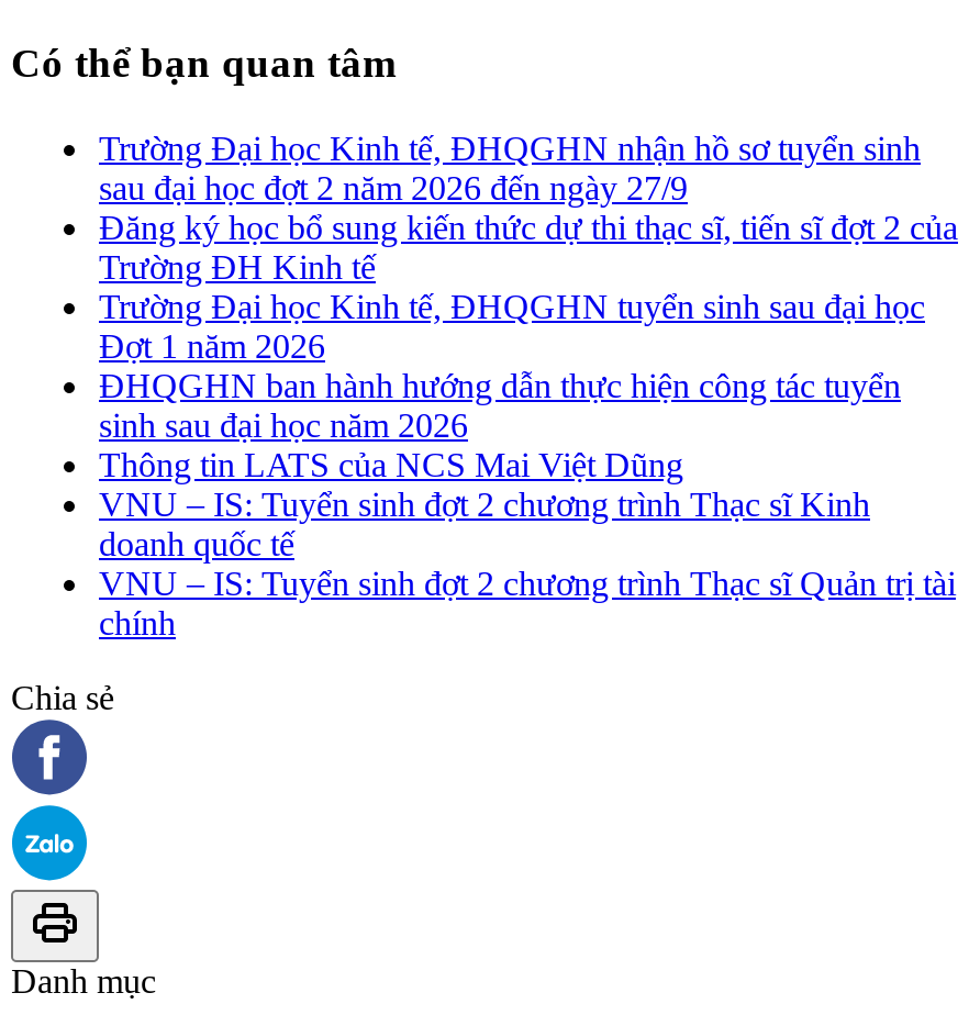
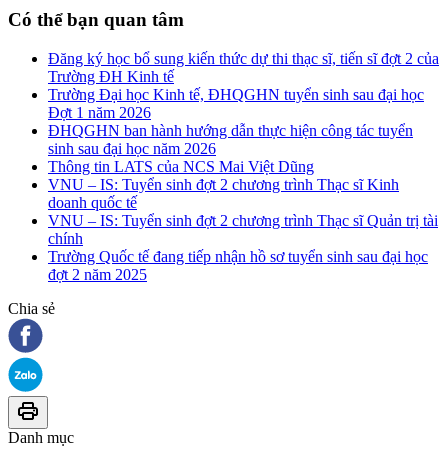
- Trường Đại học Kinh tế, ĐHQGHN nhận hồ sơ tuyển sinh
- sau đại học đợt 2 năm 2026 đến ngày 27/9

moved up: Đăng ký học bổ sung kiến thức dự thi thạc sĩ, tiến sĩ đợt 2 của | Trường ĐH Kinh tế | Trường Đại học Kinh tế, ĐHQGHN tuyển sinh sau đại học | ... | VNU – IS: Tuyển sinh đợt 2 chương trình Thạc sĩ Quản trị tài | chính

+ Trường Quốc tế đang tiếp nhận hồ sơ tuyển sinh sau đại học
+ đợt 2 năm 2025
